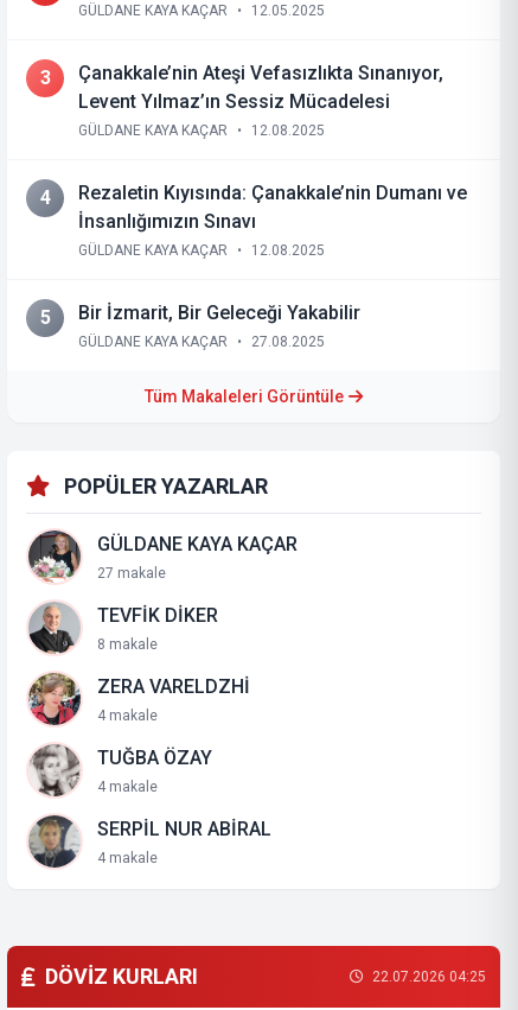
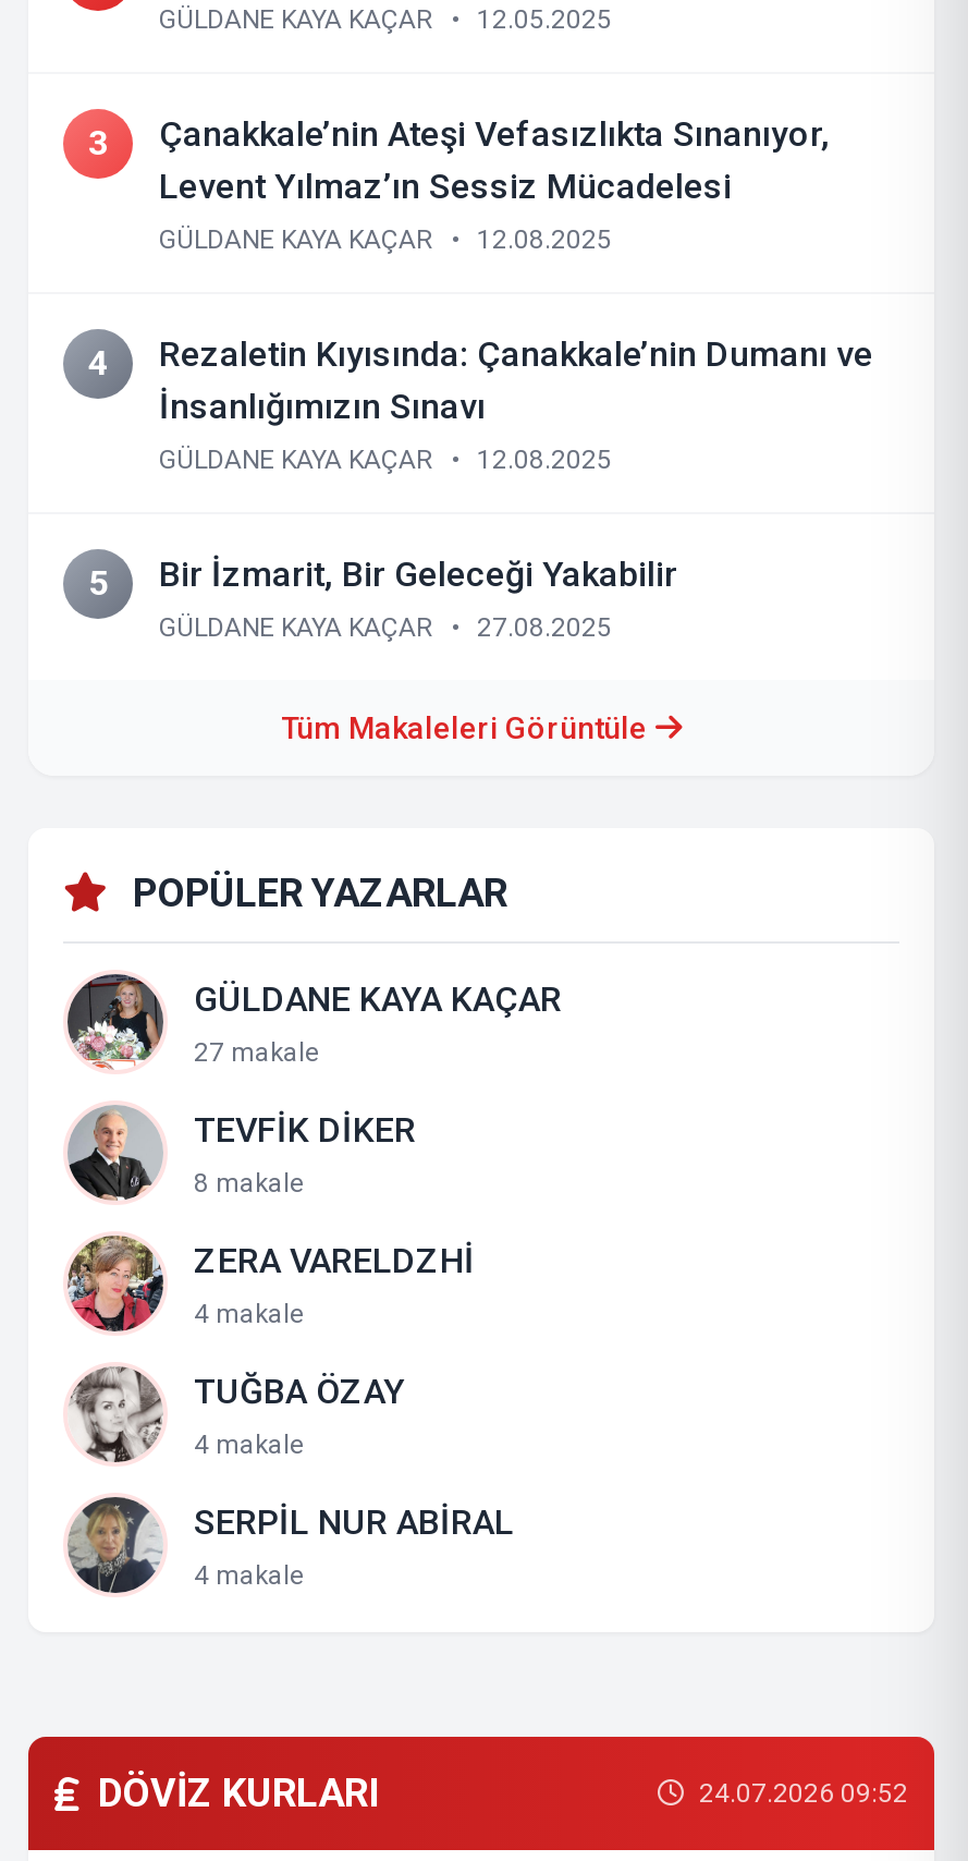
- 22.07.2026 04:25
+ 24.07.2026 09:52
